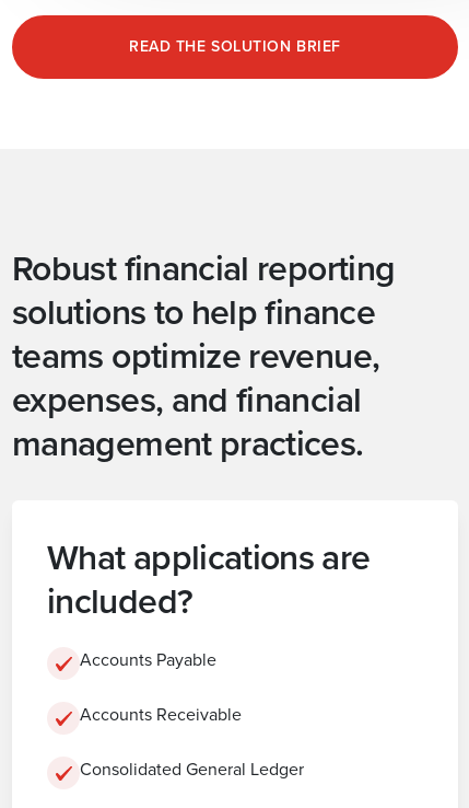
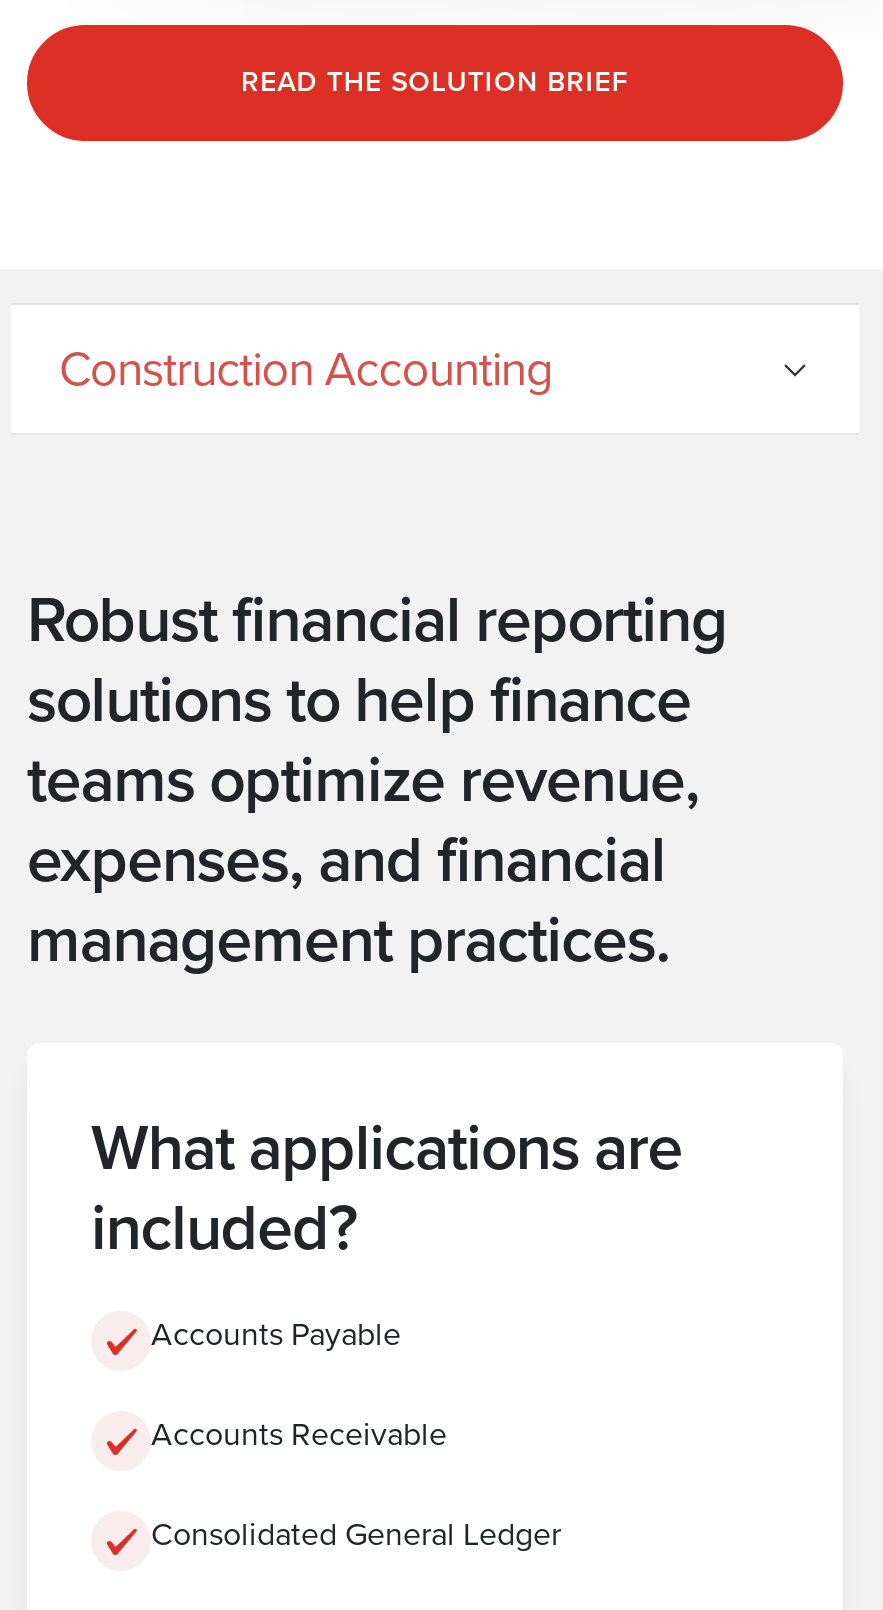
+ Construction Accounting
